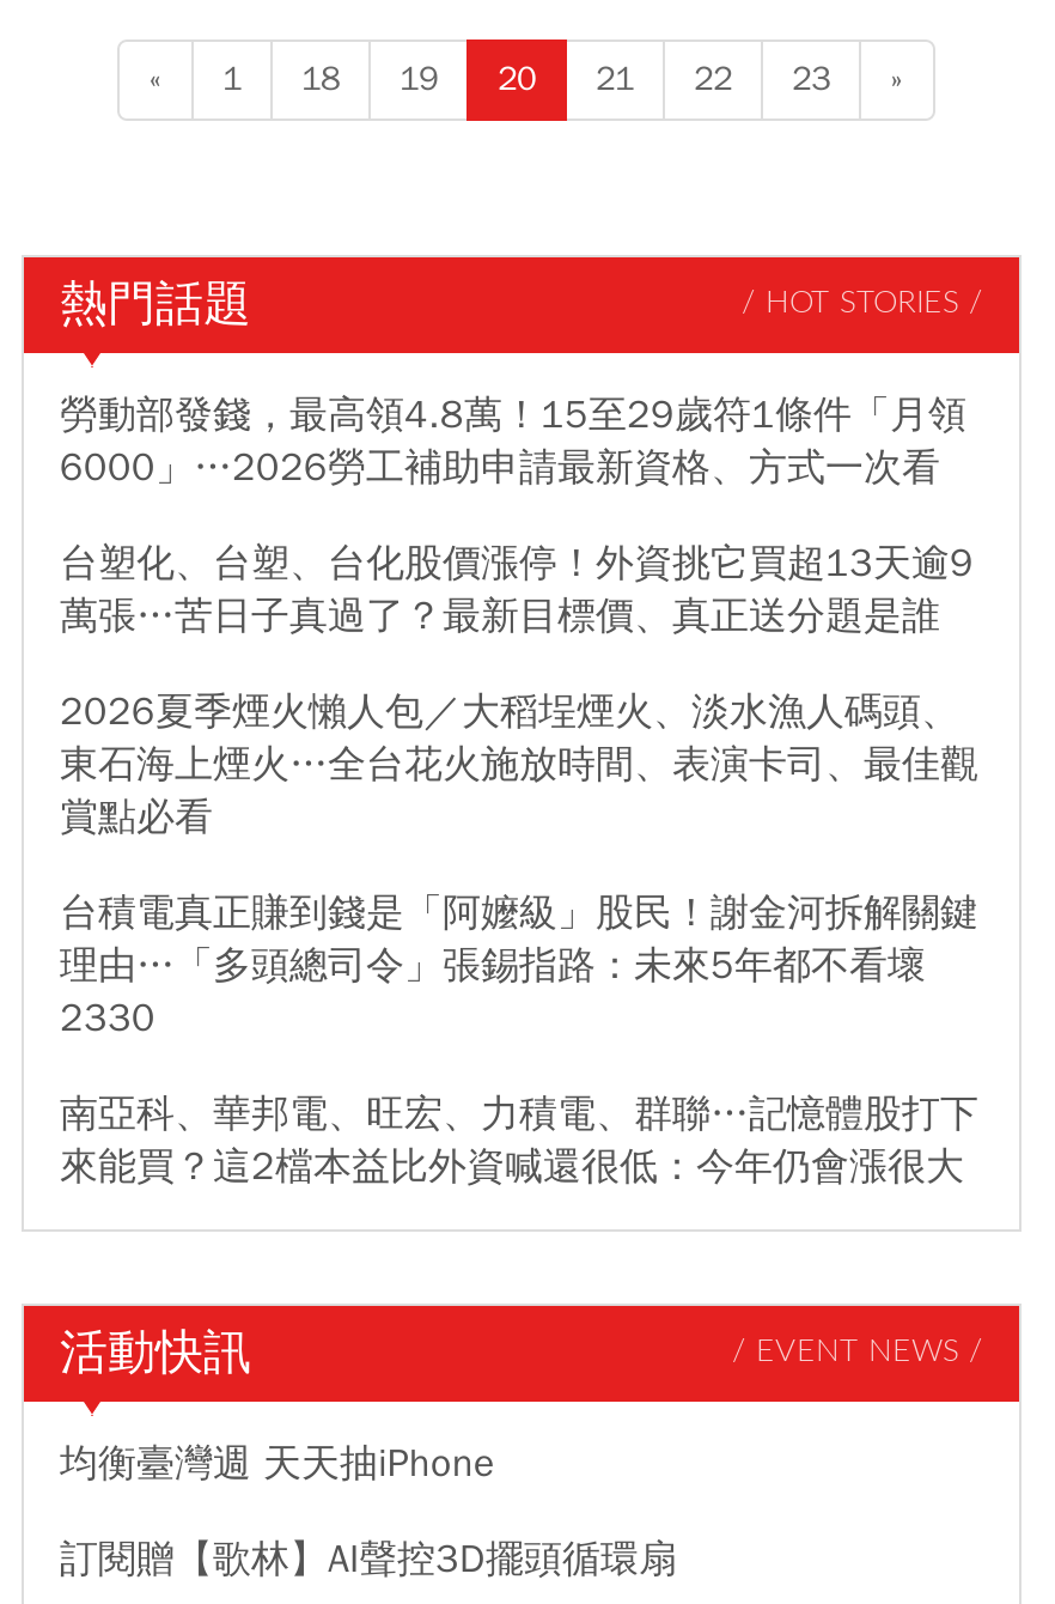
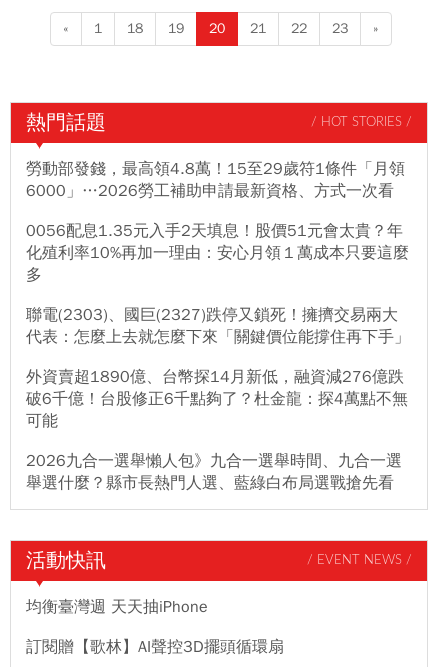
- 台塑化、台塑、台化股價漲停！外資挑它買超13天逾9
- 萬張…苦日子真過了？最新目標價、真正送分題是誰
+ 0056配息1.35元入手2天填息！股價51元會太貴？年
+ 化殖利率10%再加一理由：安心月領１萬成本只要這麼
+ 多

- 2026夏季煙火懶人包／大稻埕煙火、淡水漁人碼頭、
- 東石海上煙火…全台花火施放時間、表演卡司、最佳觀
- 賞點必看
+ 聯電(2303)、國巨(2327)跌停又鎖死！擁擠交易兩大
+ 代表：怎麼上去就怎麼下來「關鍵價位能撐住再下手」

- 台積電真正賺到錢是「阿嬤級」股民！謝金河拆解關鍵
- 理由…「多頭總司令」張錫指路：未來5年都不看壞
- 2330
+ 外資賣超1890億、台幣探14月新低，融資減276億跌
+ 破6千億！台股修正6千點夠了？杜金龍：探4萬點不無
+ 可能

- 南亞科、華邦電、旺宏、力積電、群聯…記憶體股打下
- 來能買？這2檔本益比外資喊還很低：今年仍會漲很大
+ 2026九合一選舉懶人包》九合一選舉時間、九合一選
+ 舉選什麼？縣市長熱門人選、藍綠白布局選戰搶先看
